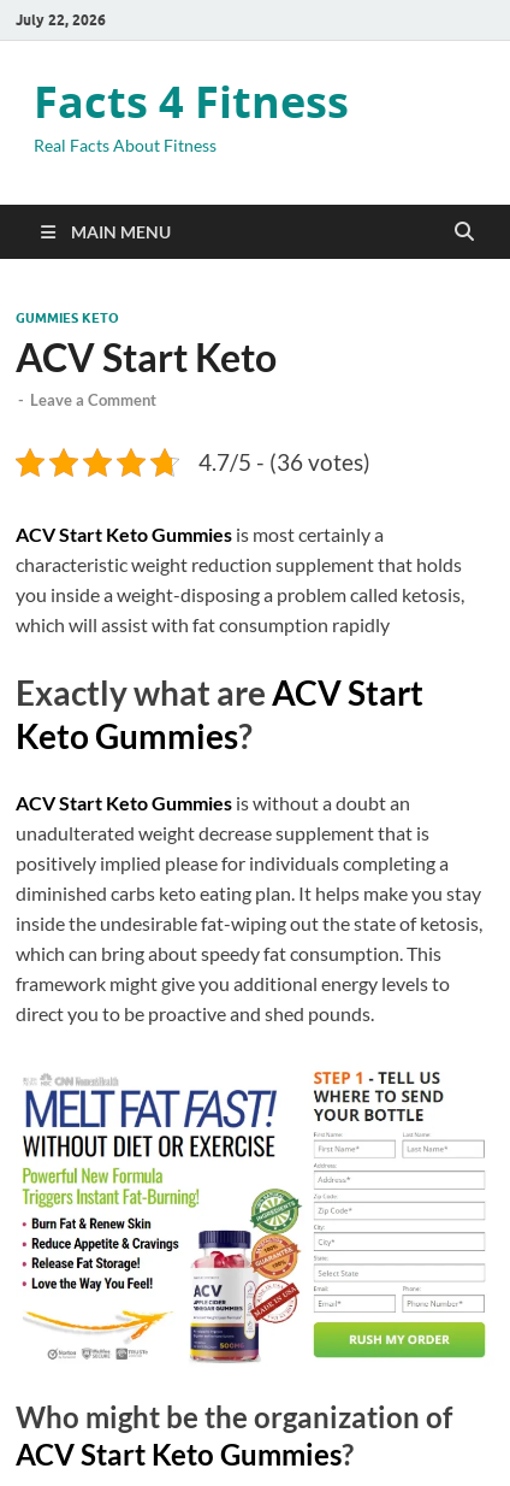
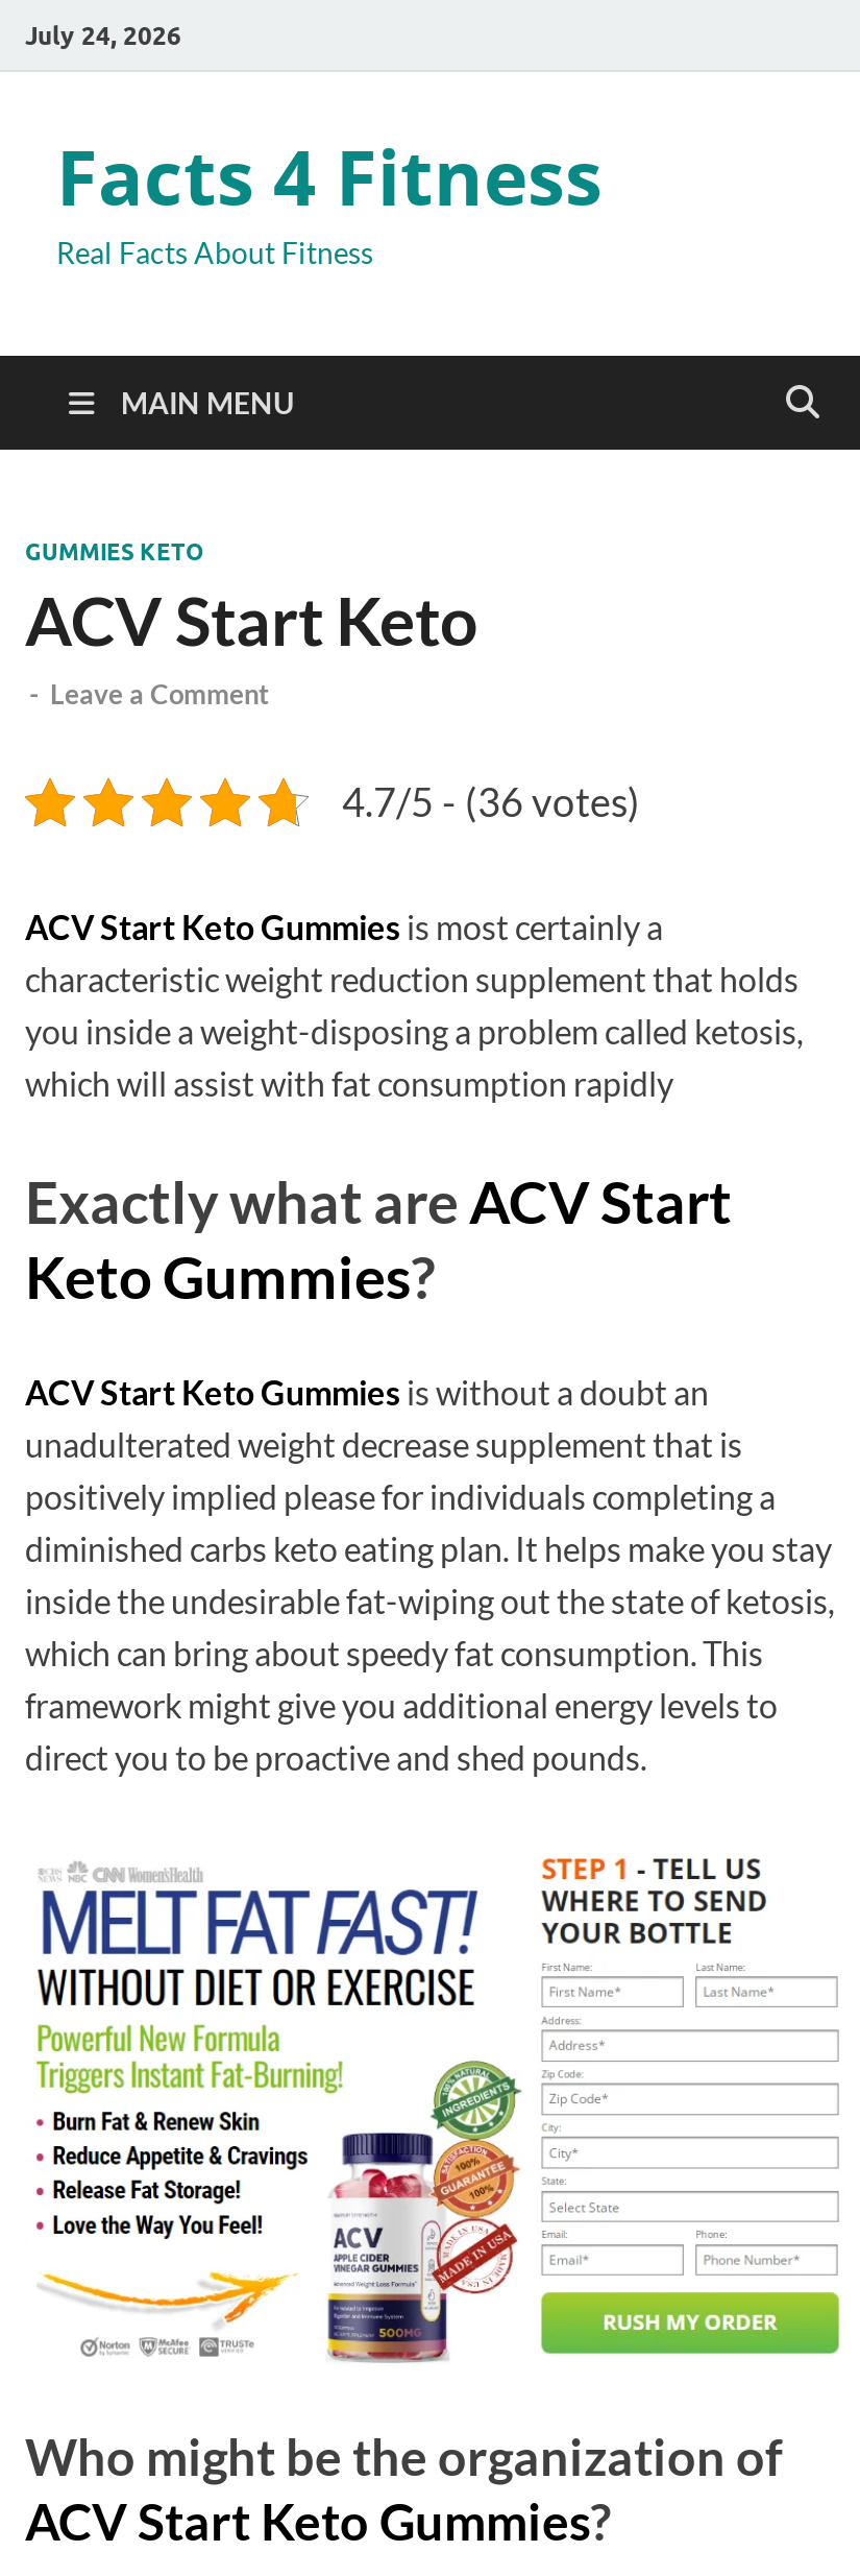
- July 22, 2026
+ July 24, 2026
